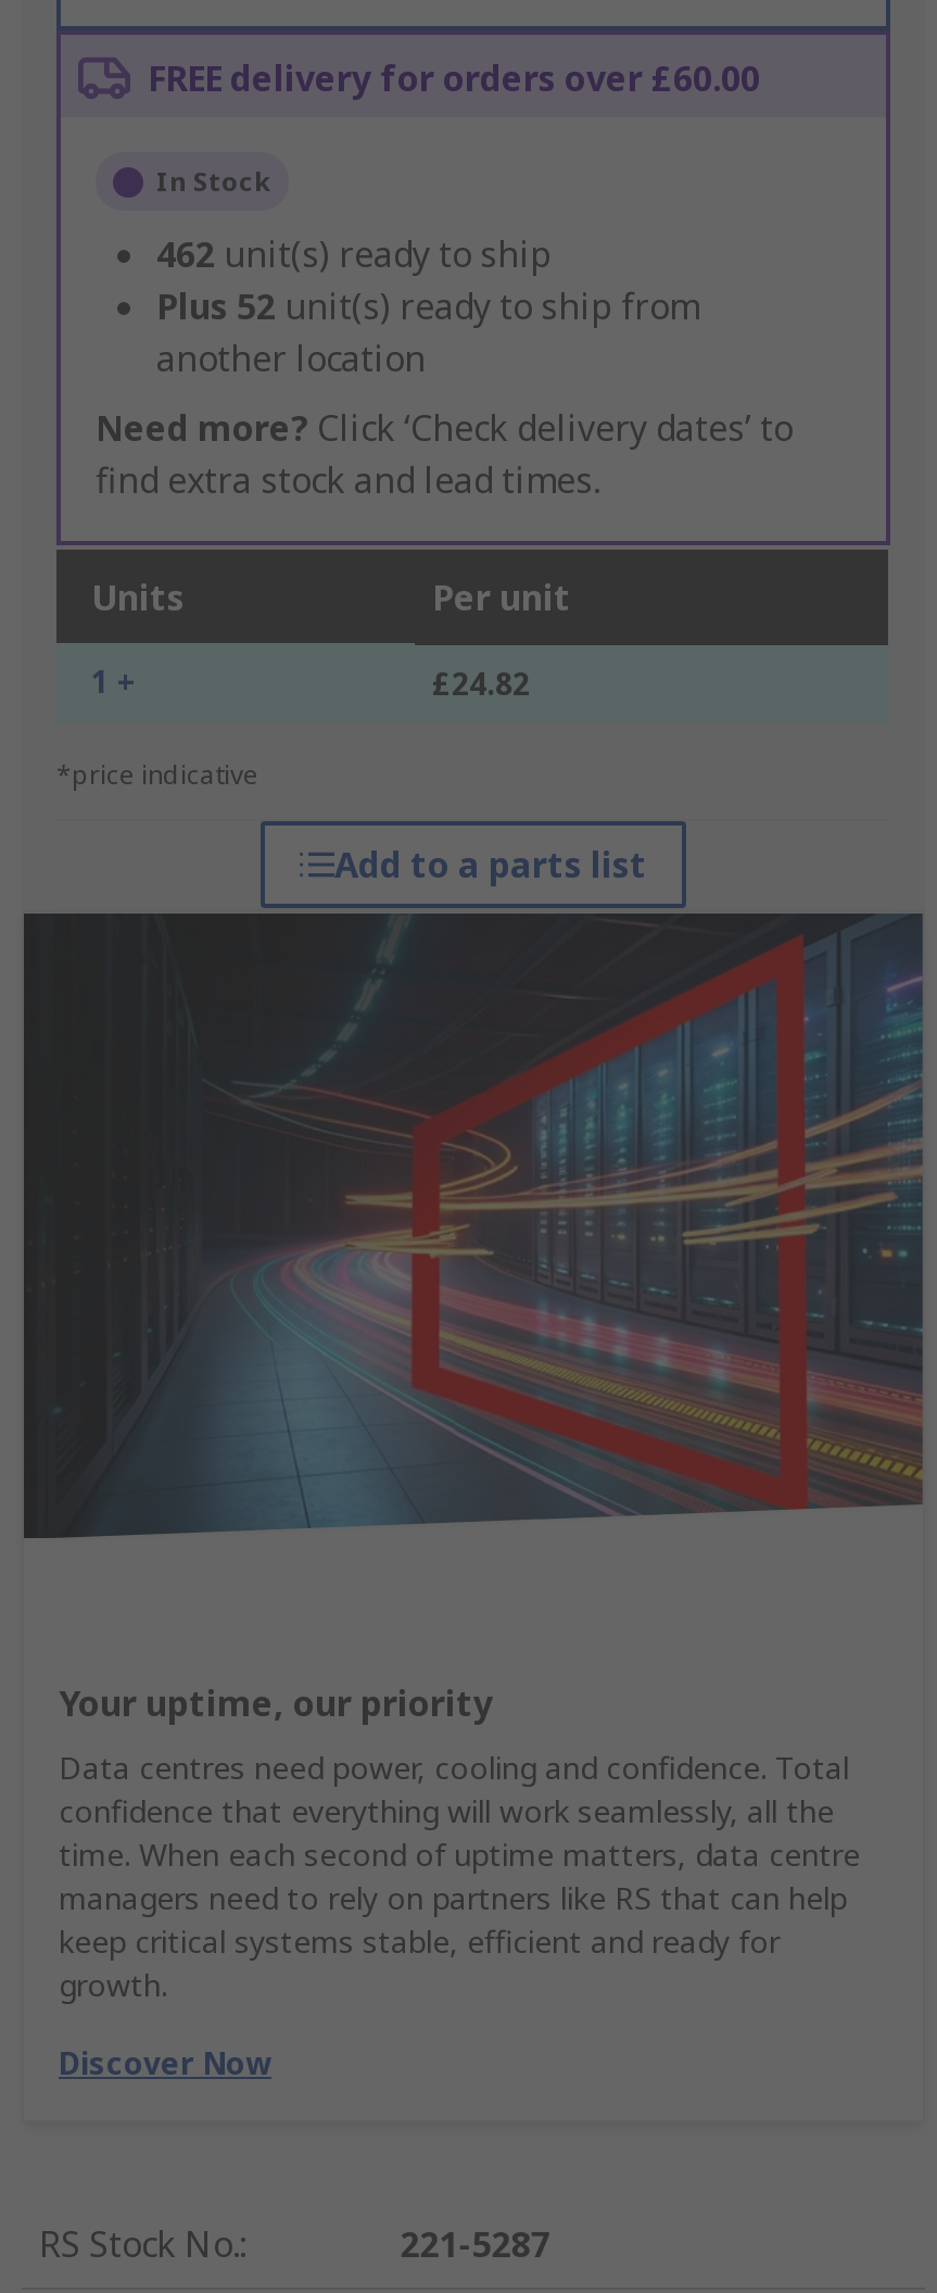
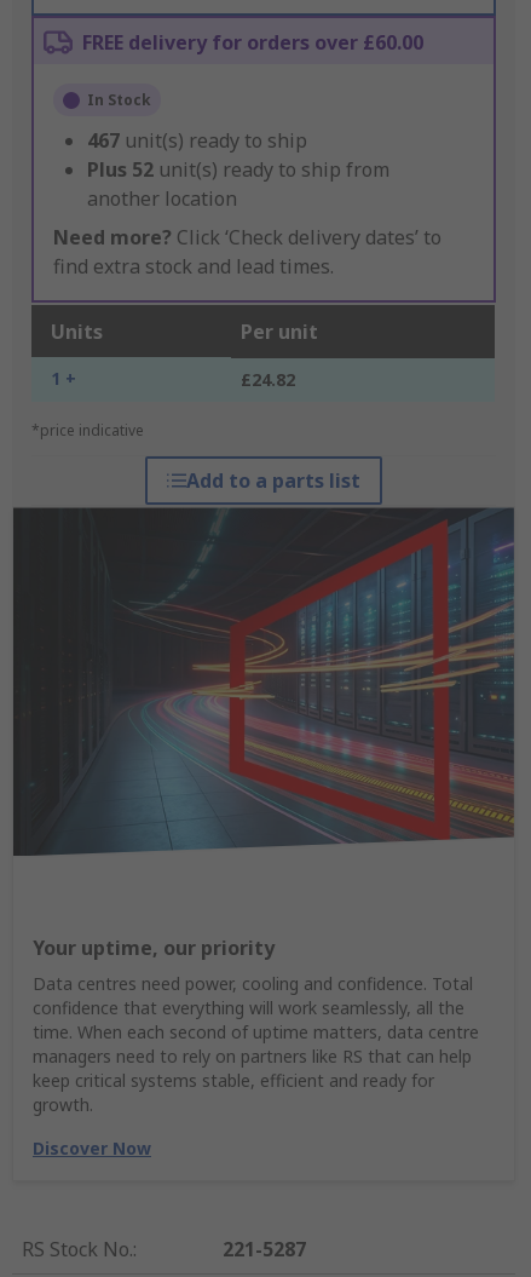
- 462 unit(s) ready to ship
+ 467 unit(s) ready to ship
